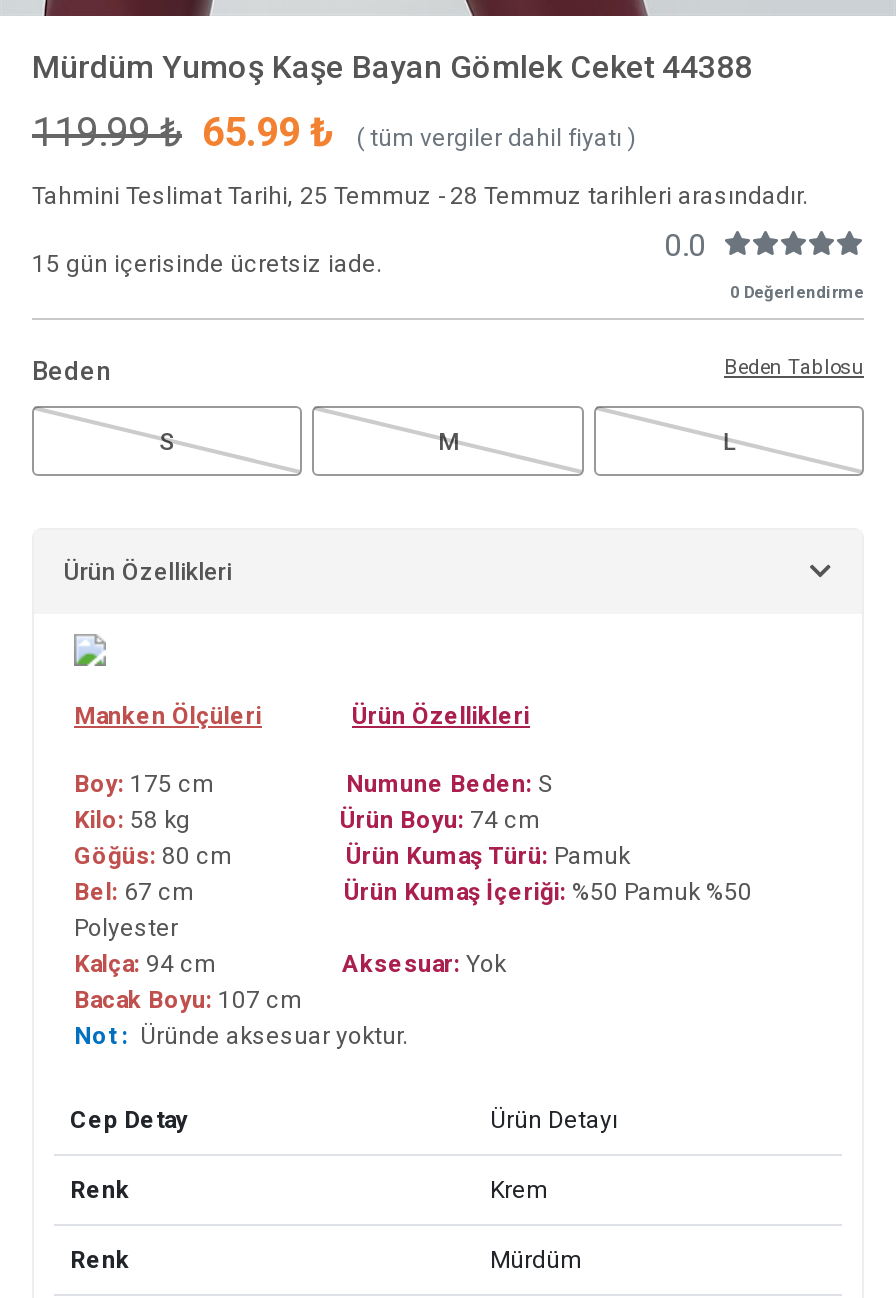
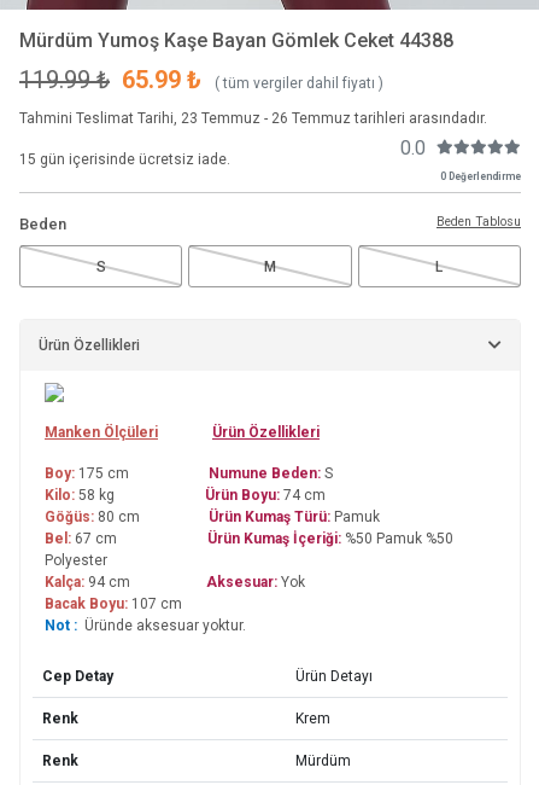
- Tahmini Teslimat Tarihi, 25 Temmuz - 28 Temmuz tarihleri arasındadır.
+ Tahmini Teslimat Tarihi, 23 Temmuz - 26 Temmuz tarihleri arasındadır.
